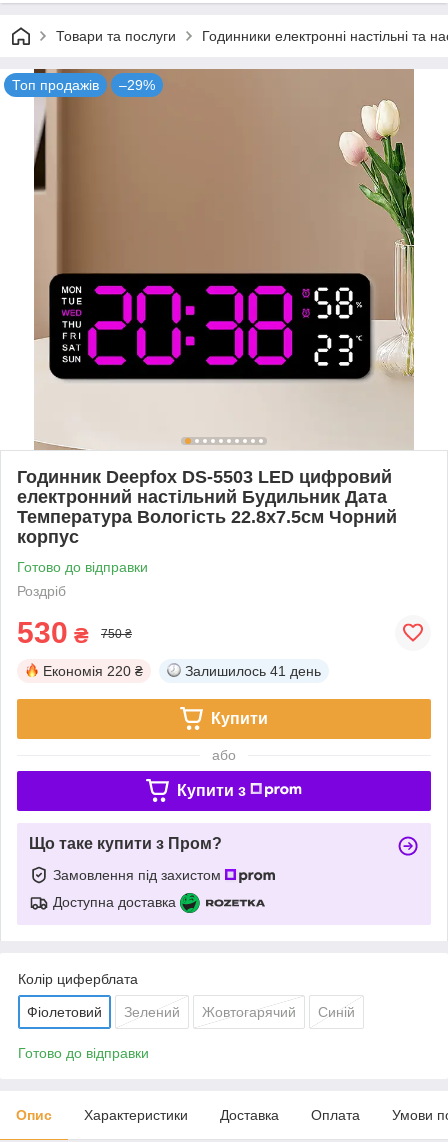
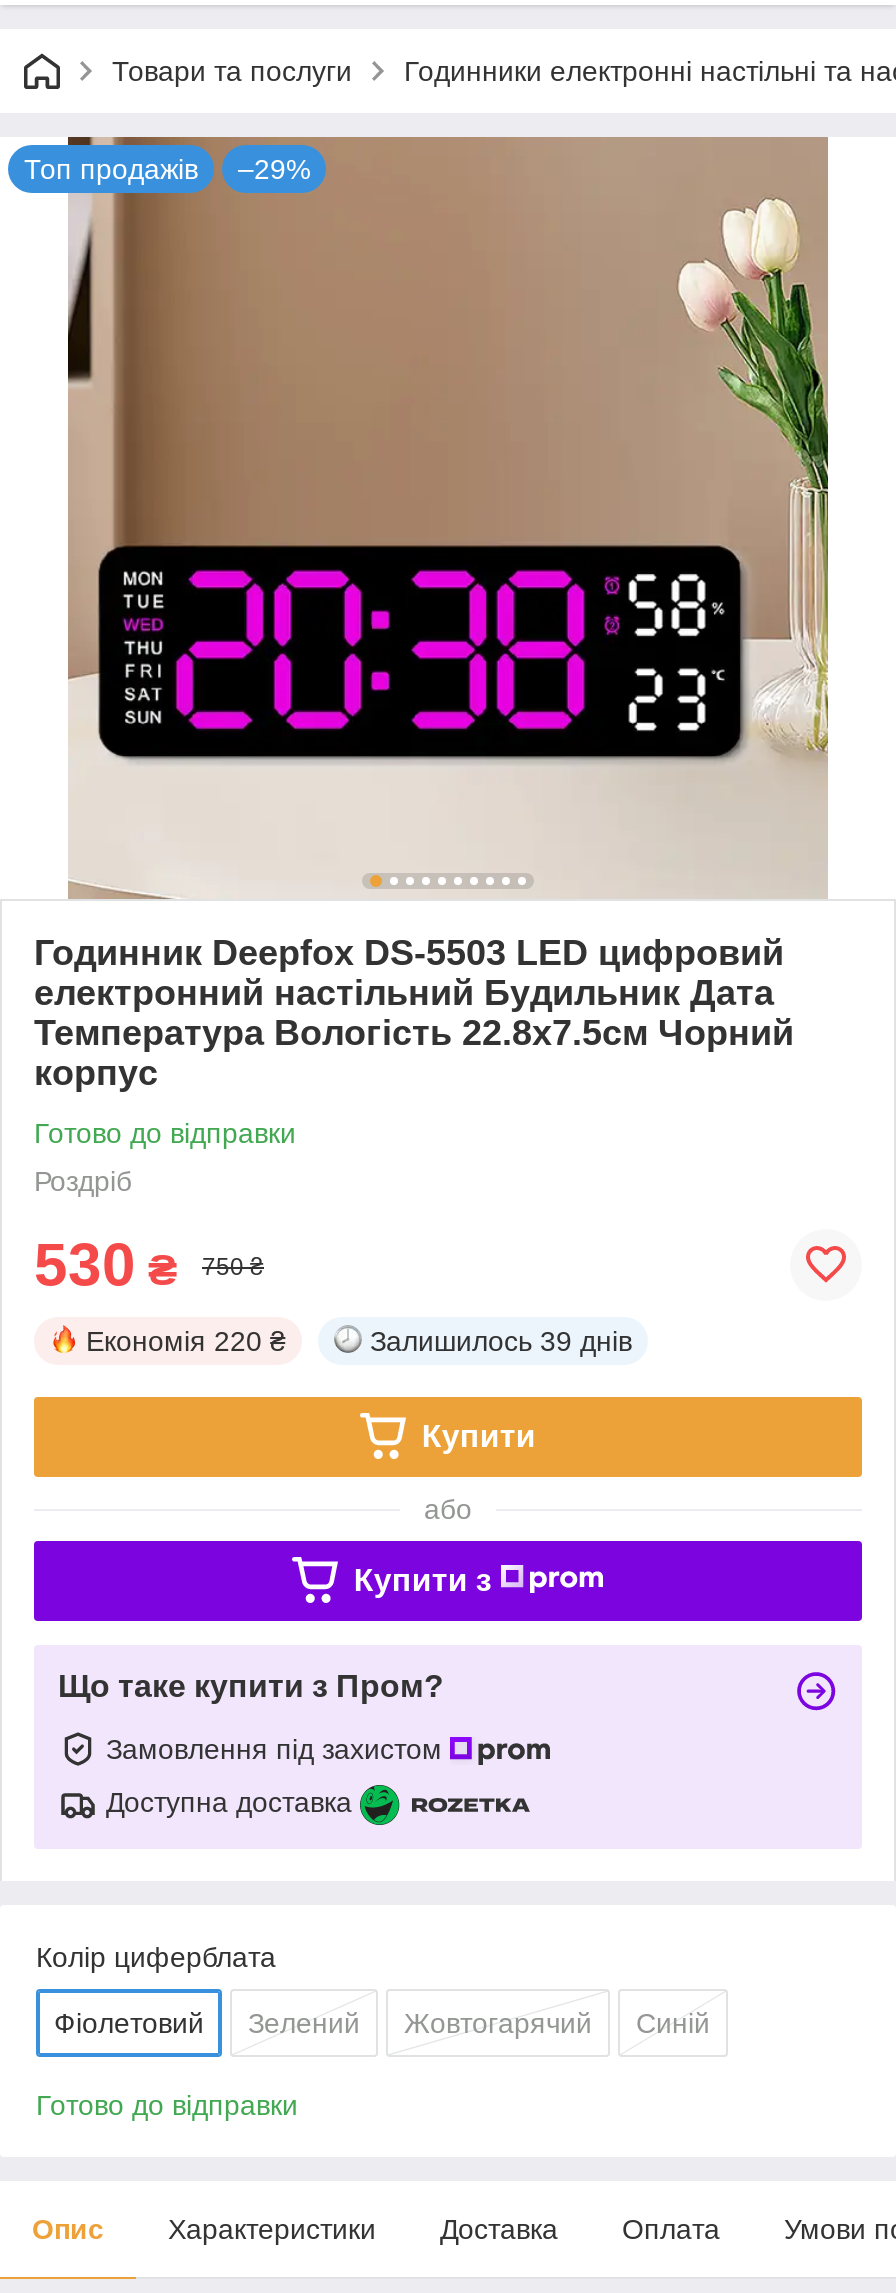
- Залишилось 41 день
+ Залишилось 39 днів
